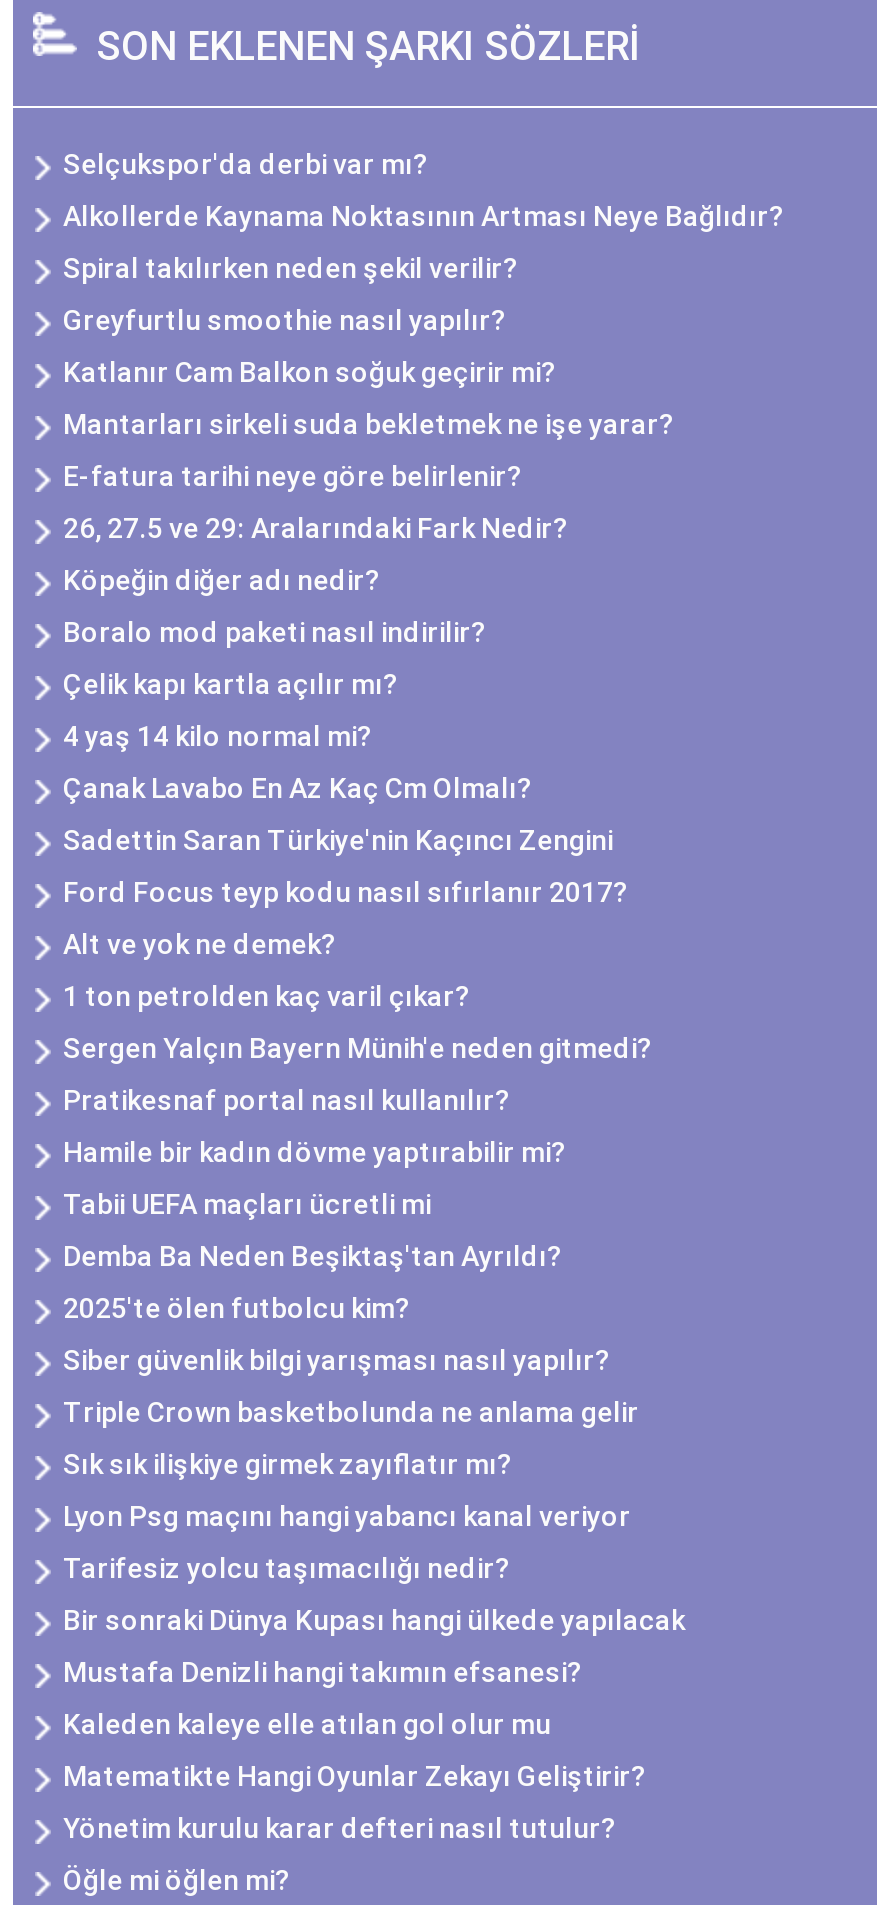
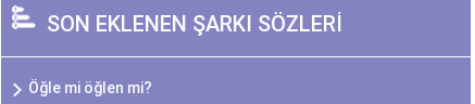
- Selçukspor'da derbi var mı?
- Alkollerde Kaynama Noktasının Artması Neye Bağlıdır?
- Spiral takılırken neden şekil verilir?
- Greyfurtlu smoothie nasıl yapılır?
- Katlanır Cam Balkon soğuk geçirir mi?
- Mantarları sirkeli suda bekletmek ne işe yarar?
- E-fatura tarihi neye göre belirlenir?
- 26, 27.5 ve 29: Aralarındaki Fark Nedir?
- Köpeğin diğer adı nedir?
- Boralo mod paketi nasıl indirilir?
- Çelik kapı kartla açılır mı?
- 4 yaş 14 kilo normal mi?
- Çanak Lavabo En Az Kaç Cm Olmalı?
- Sadettin Saran Türkiye'nin Kaçıncı Zengini
- Ford Focus teyp kodu nasıl sıfırlanır 2017?
- Alt ve yok ne demek?
- 1 ton petrolden kaç varil çıkar?
- Sergen Yalçın Bayern Münih'e neden gitmedi?
- Pratikesnaf portal nasıl kullanılır?
- Hamile bir kadın dövme yaptırabilir mi?
- Tabii UEFA maçları ücretli mi
- Demba Ba Neden Beşiktaş'tan Ayrıldı?
- 2025'te ölen futbolcu kim?
- Siber güvenlik bilgi yarışması nasıl yapılır?
- Triple Crown basketbolunda ne anlama gelir
- Sık sık ilişkiye girmek zayıflatır mı?
- Lyon Psg maçını hangi yabancı kanal veriyor
- Tarifesiz yolcu taşımacılığı nedir?
- Bir sonraki Dünya Kupası hangi ülkede yapılacak
- Mustafa Denizli hangi takımın efsanesi?
- Kaleden kaleye elle atılan gol olur mu
- Matematikte Hangi Oyunlar Zekayı Geliştirir?
- Yönetim kurulu karar defteri nasıl tutulur?
